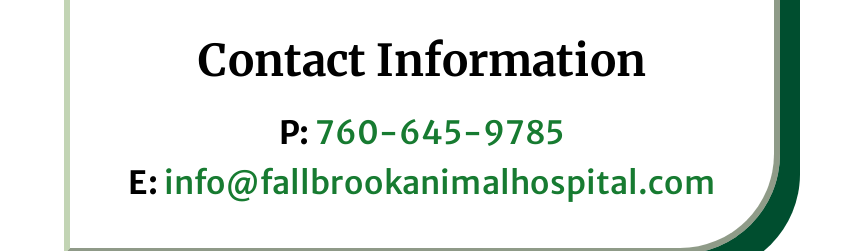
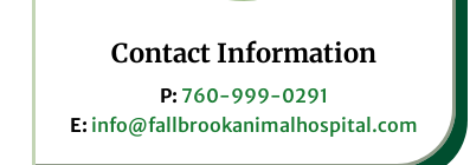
- P: 760-645-9785
+ P: 760-999-0291
